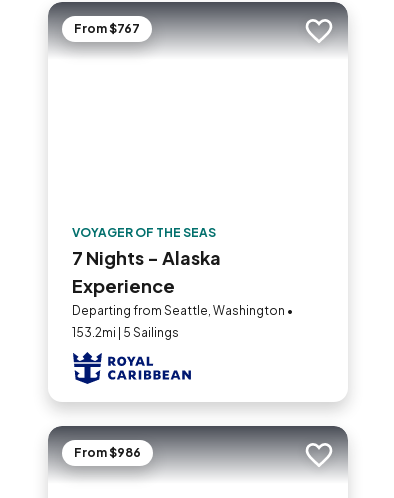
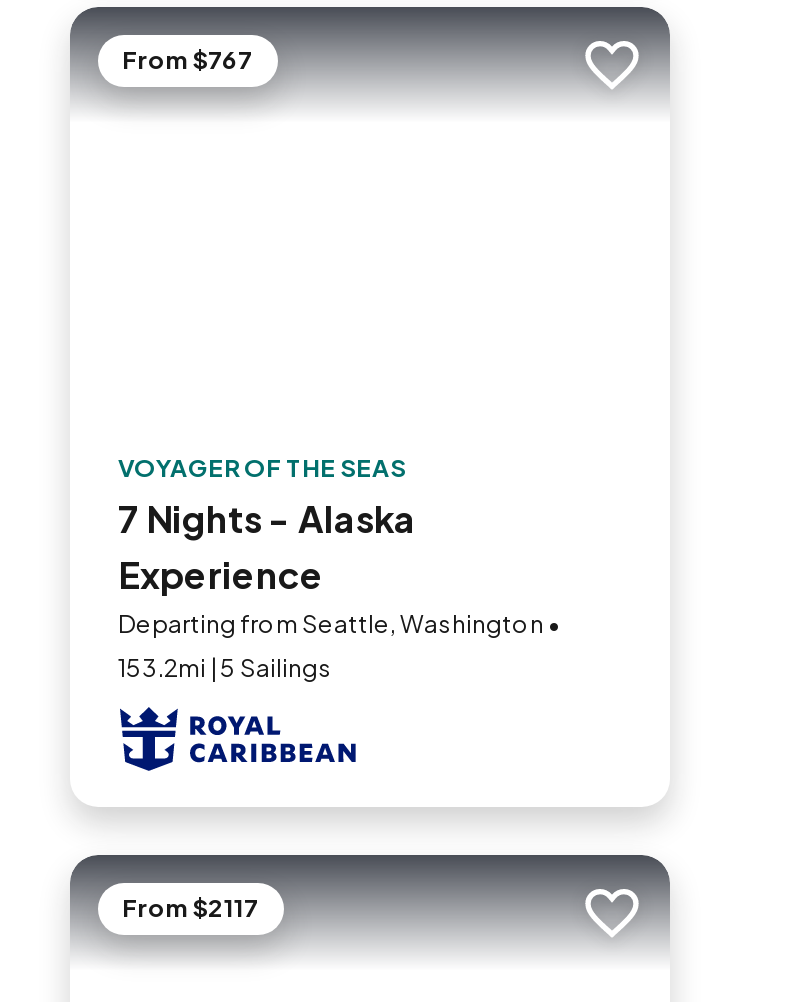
- From $986
+ From $2117
